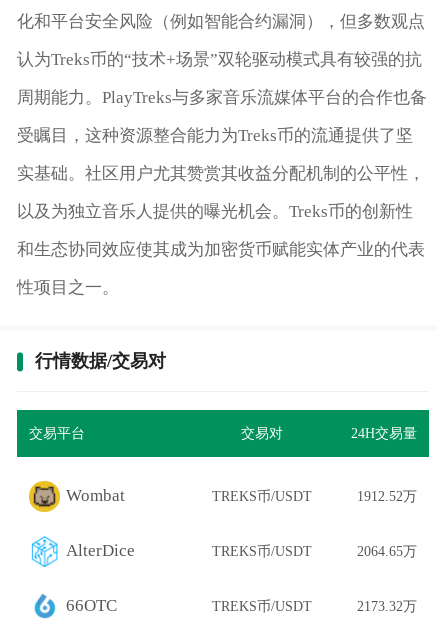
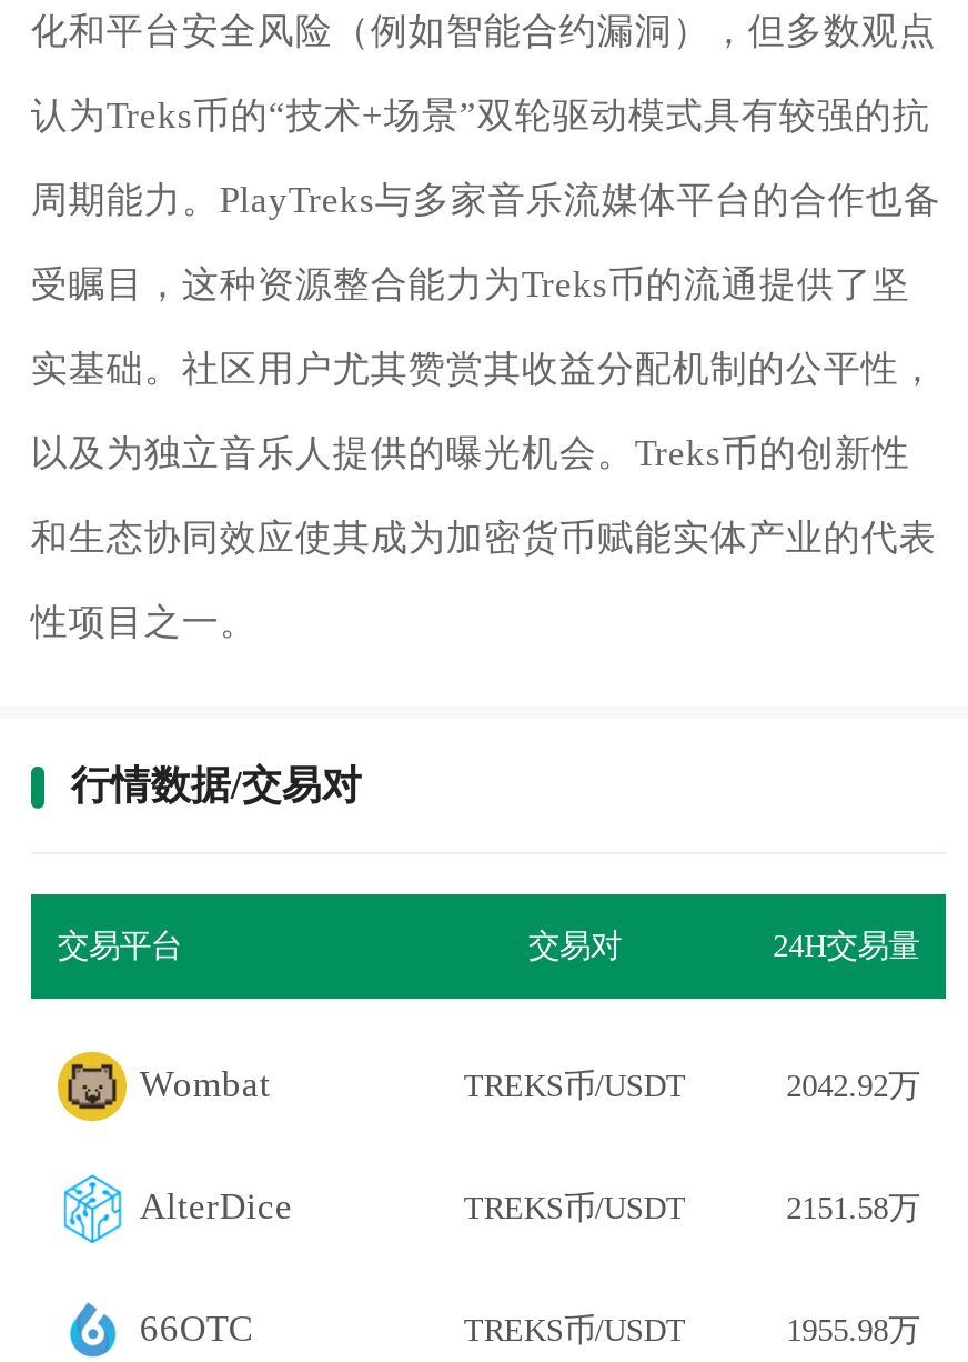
- 1912.52万
+ 2042.92万

- 2064.65万
+ 2151.58万

- 2173.32万
+ 1955.98万
